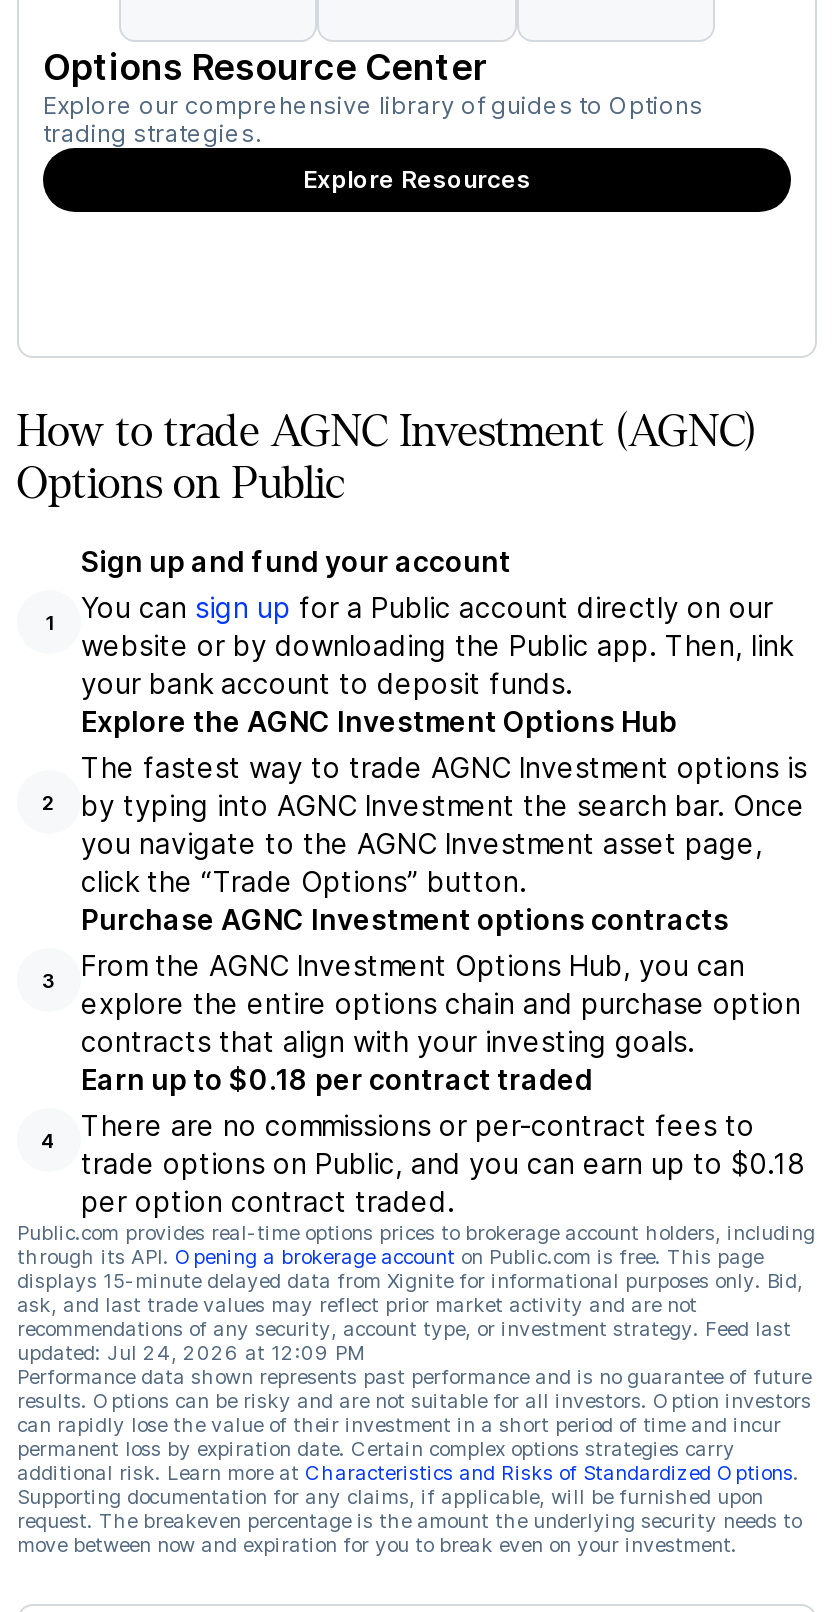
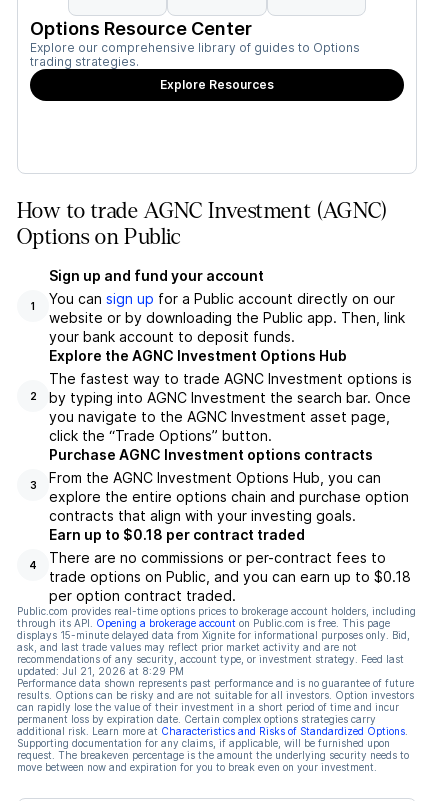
- updated: Jul 24, 2026 at 12:09 PM
+ updated: Jul 21, 2026 at 8:29 PM
